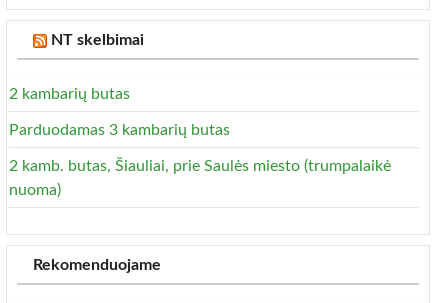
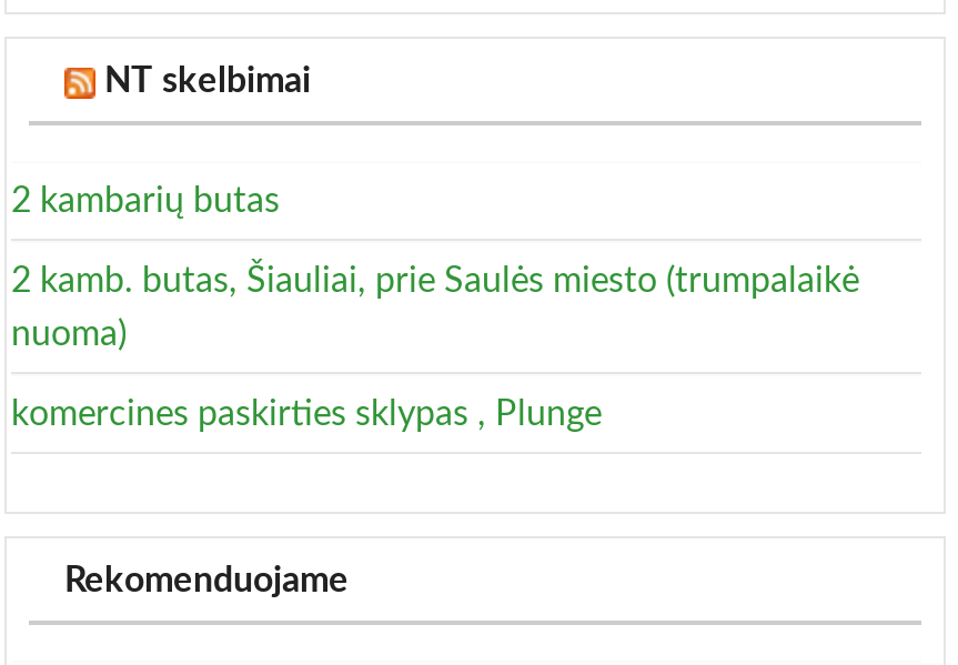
- Parduodamas 3 kambarių butas

moved up: 2 kamb. butas, Šiauliai, prie Saulės miesto (trumpalaikė | nuoma)

+ komercines paskirties sklypas , Plunge
